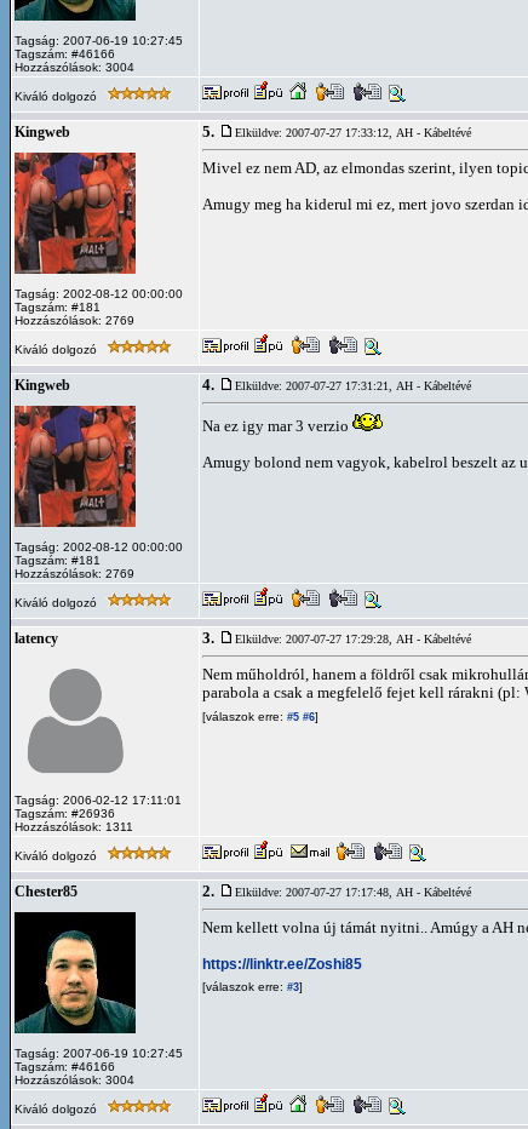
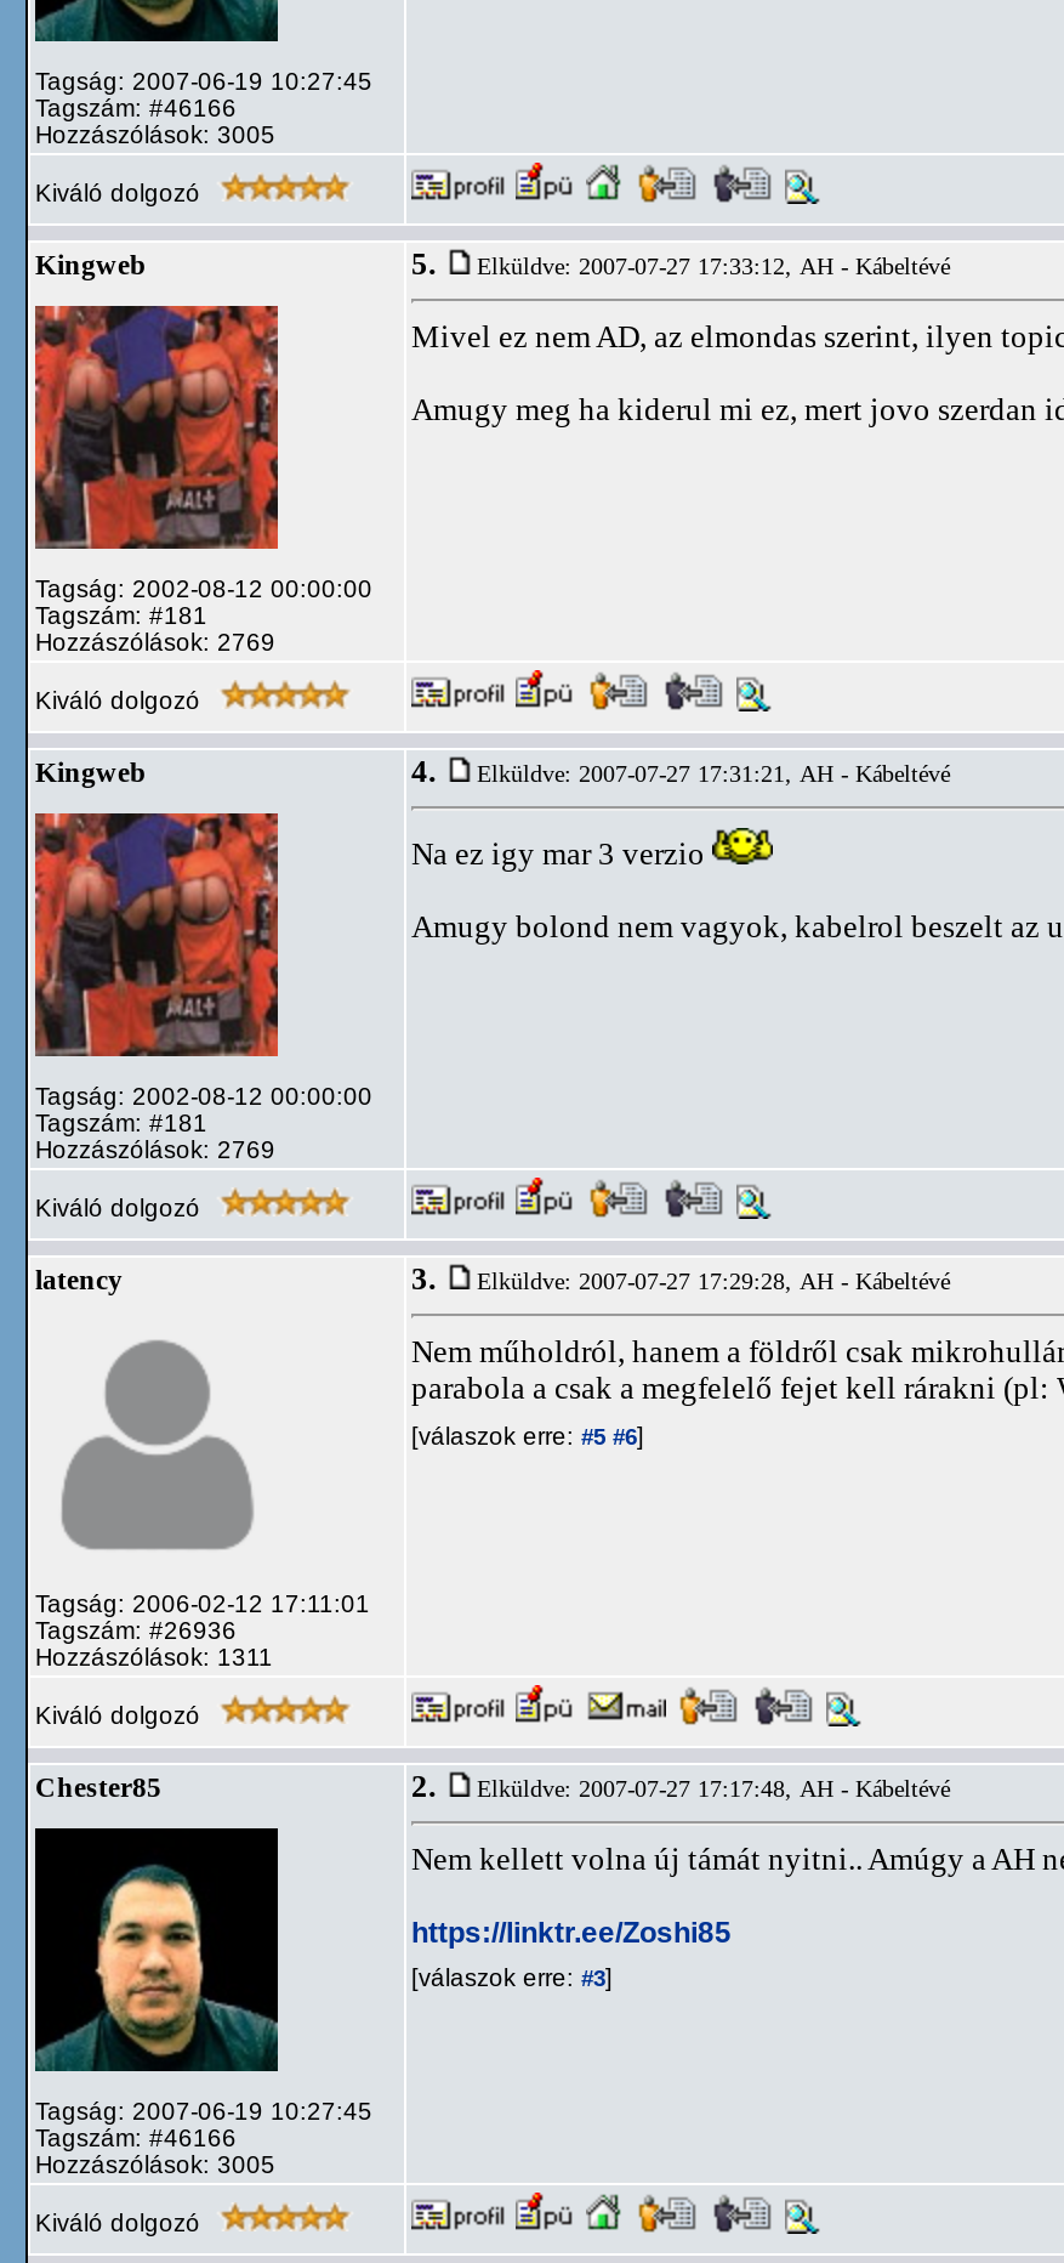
- Hozzászólások: 3004
+ Hozzászólások: 3005

- Hozzászólások: 3004
+ Hozzászólások: 3005
